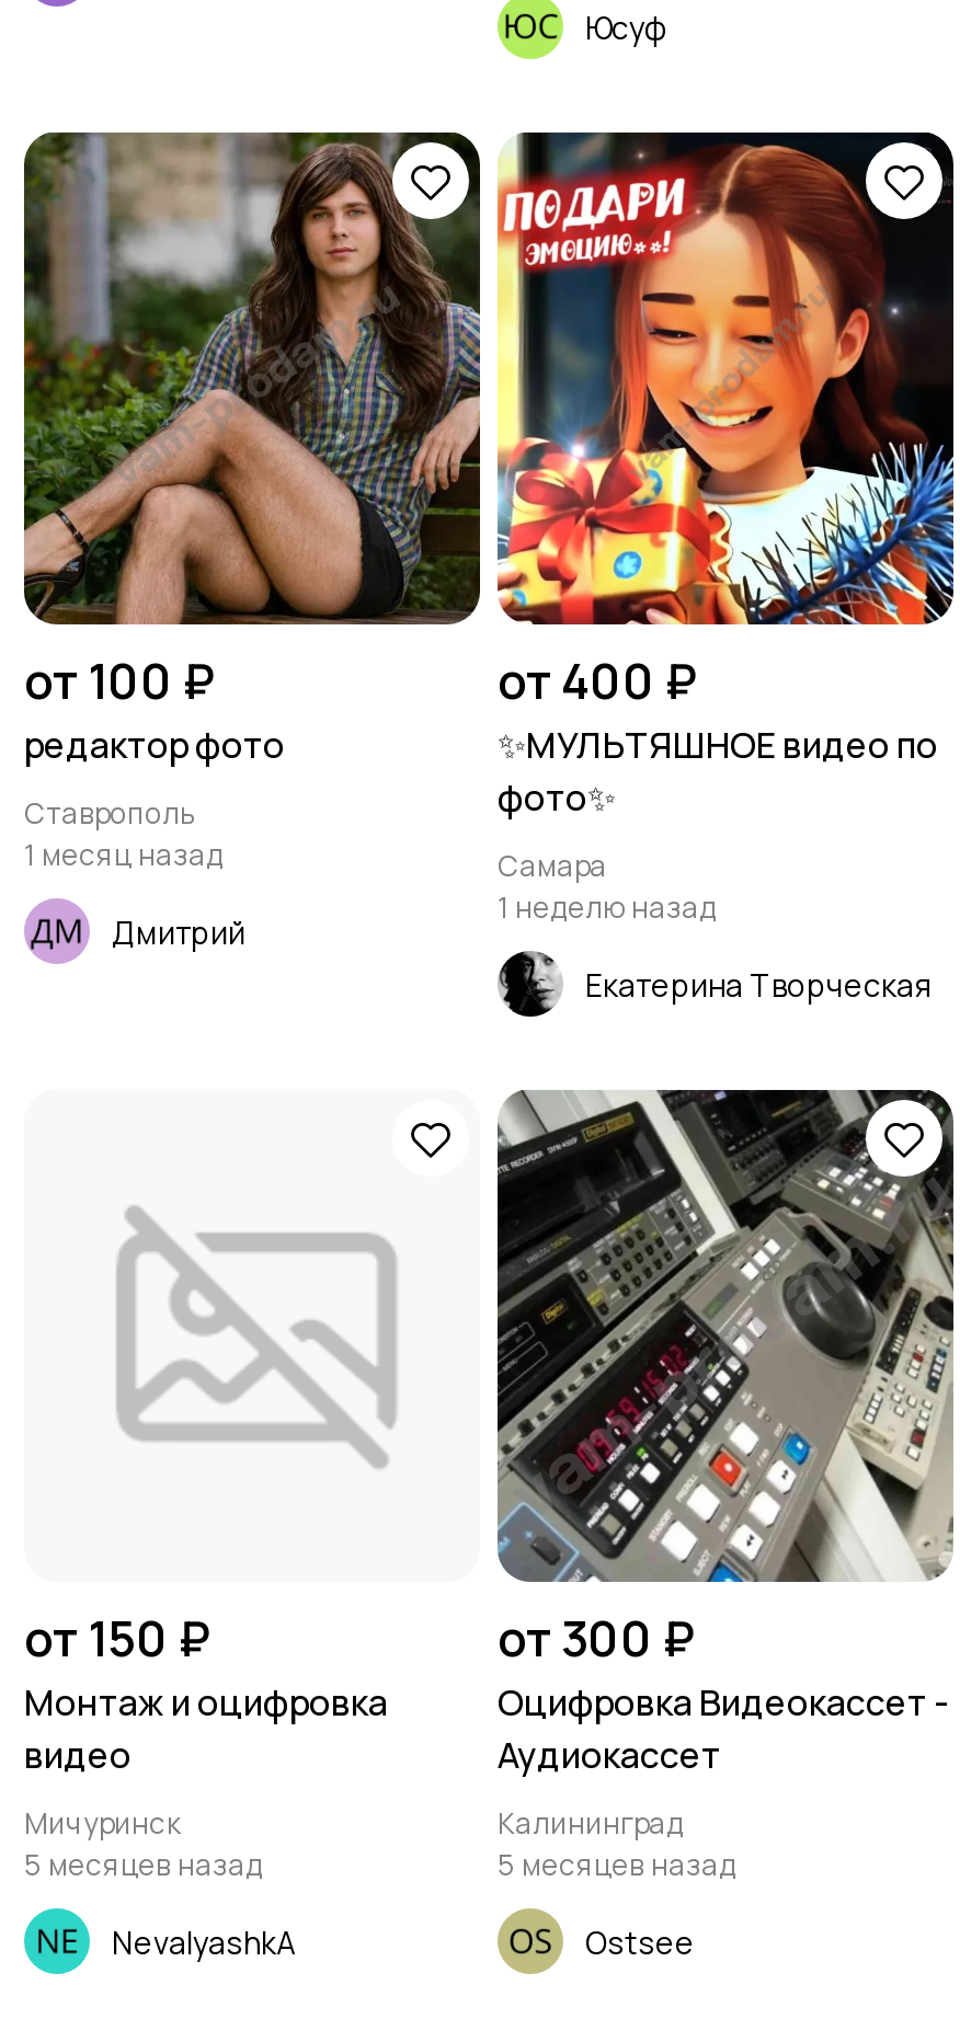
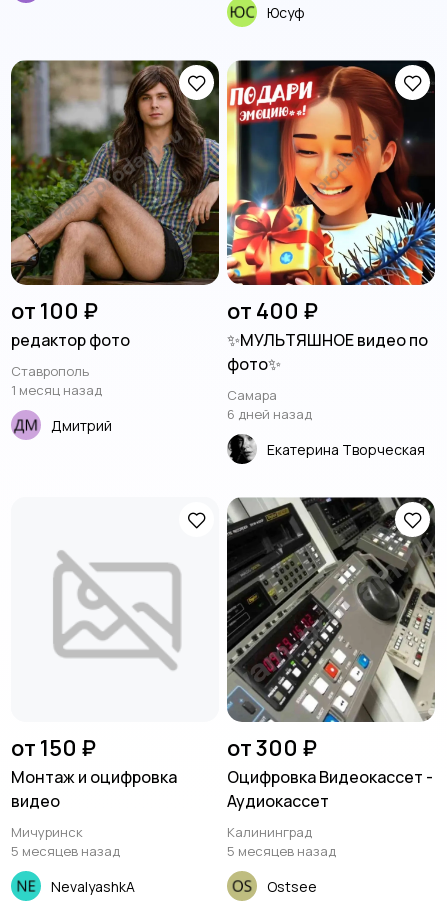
- 1 неделю назад
+ 6 дней назад
